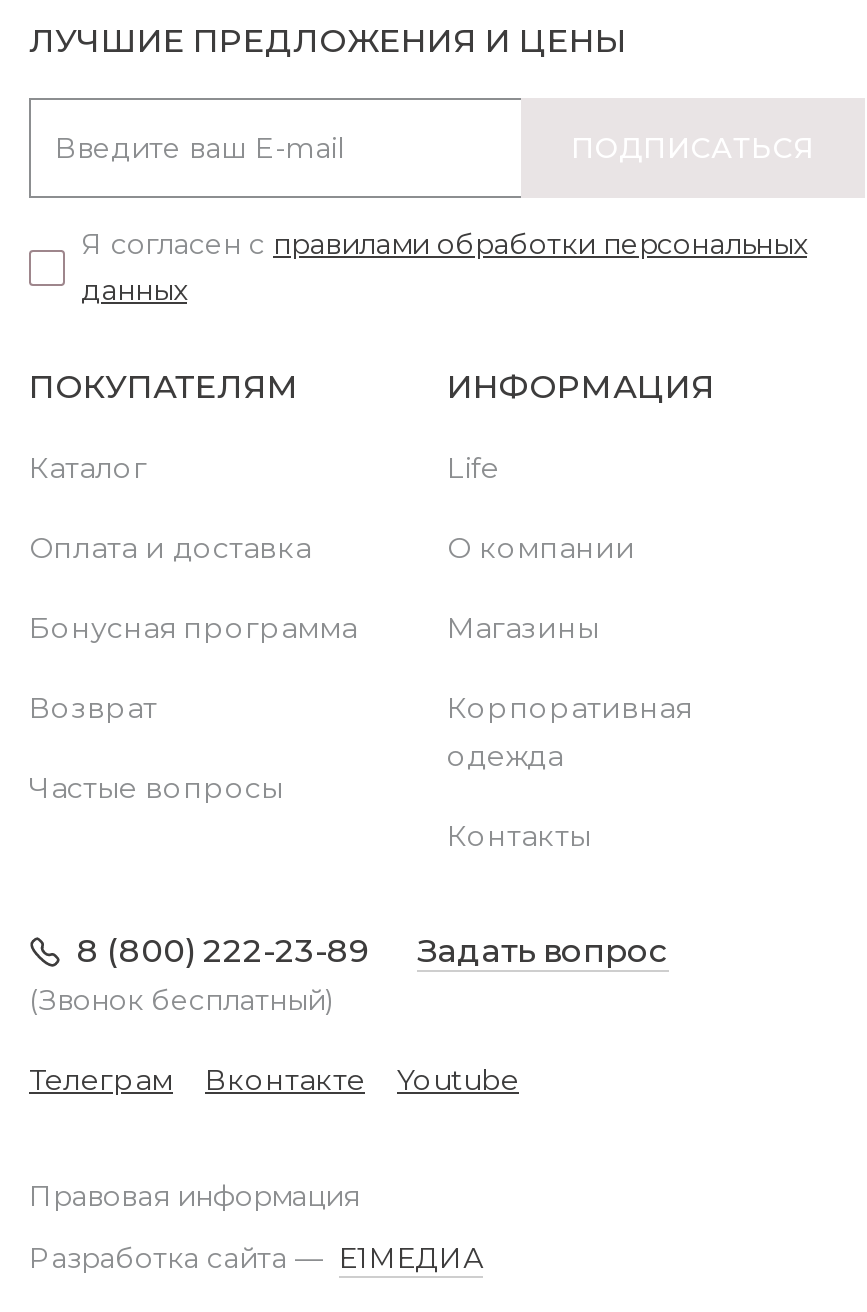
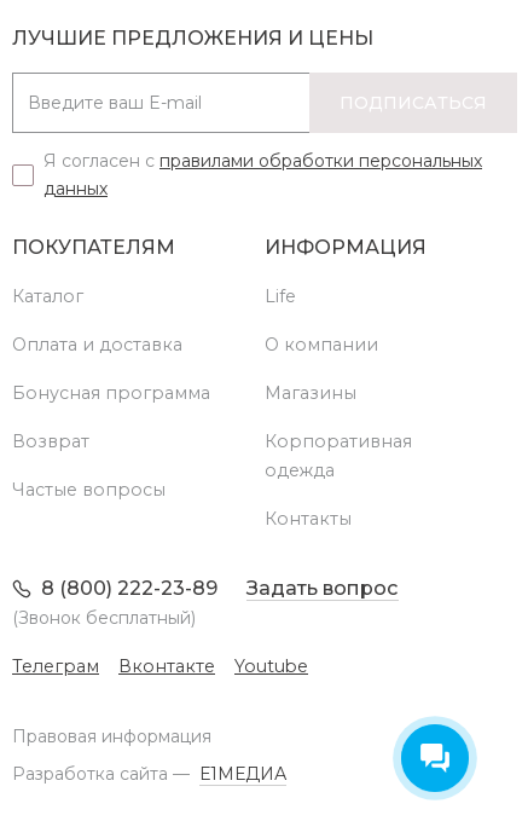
+ [image]
